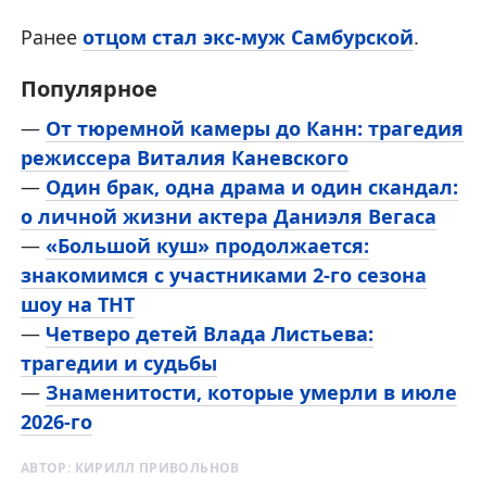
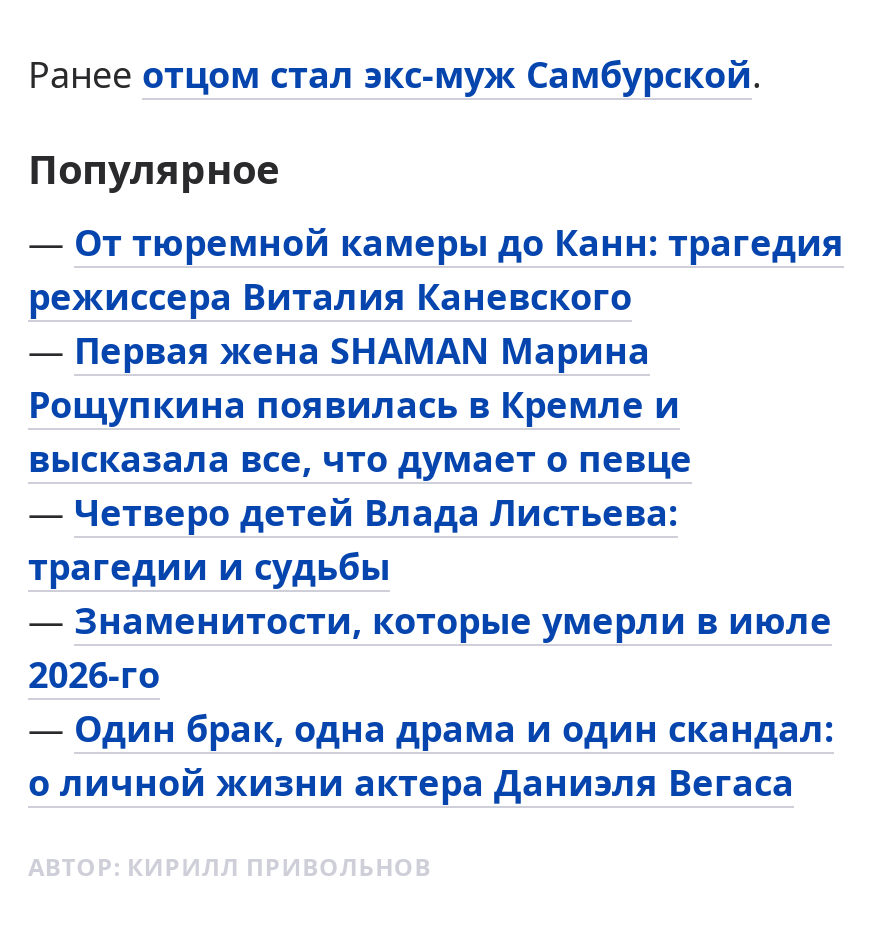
moved down: — Один брак, одна драма и один скандал: | о личной жизни актера Даниэля Вегаса

- — «Большой куш» продолжается:
- знакомимся с участниками 2-го сезона
- шоу на ТНТ
+ — Первая жена SHAMAN Марина
+ Рощупкина появилась в Кремле и
+ высказала все, что думает о певце

moved up: — Четверо детей Влада Листьева: | трагедии и судьбы | — Знаменитости, которые умерли в июле | 2026-го
